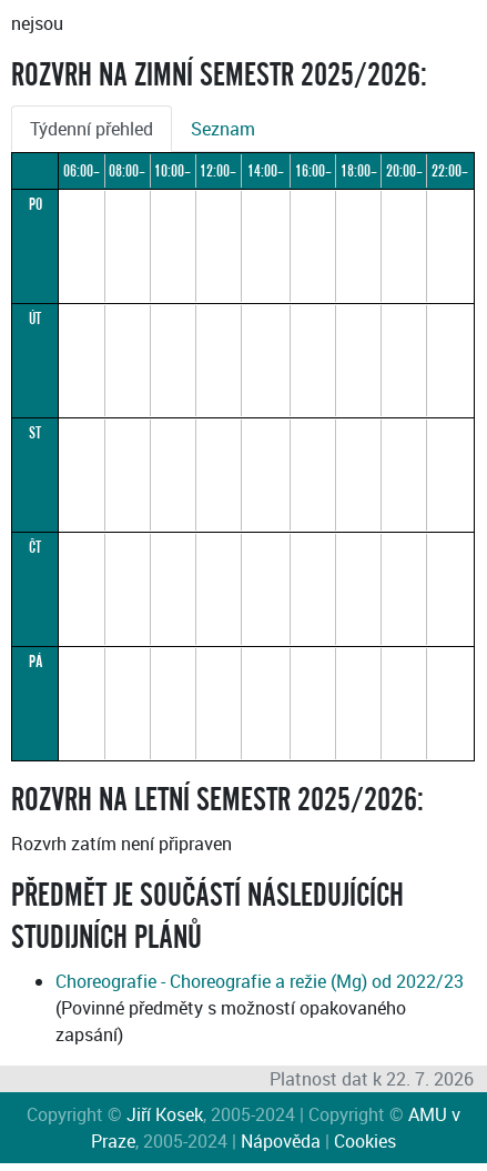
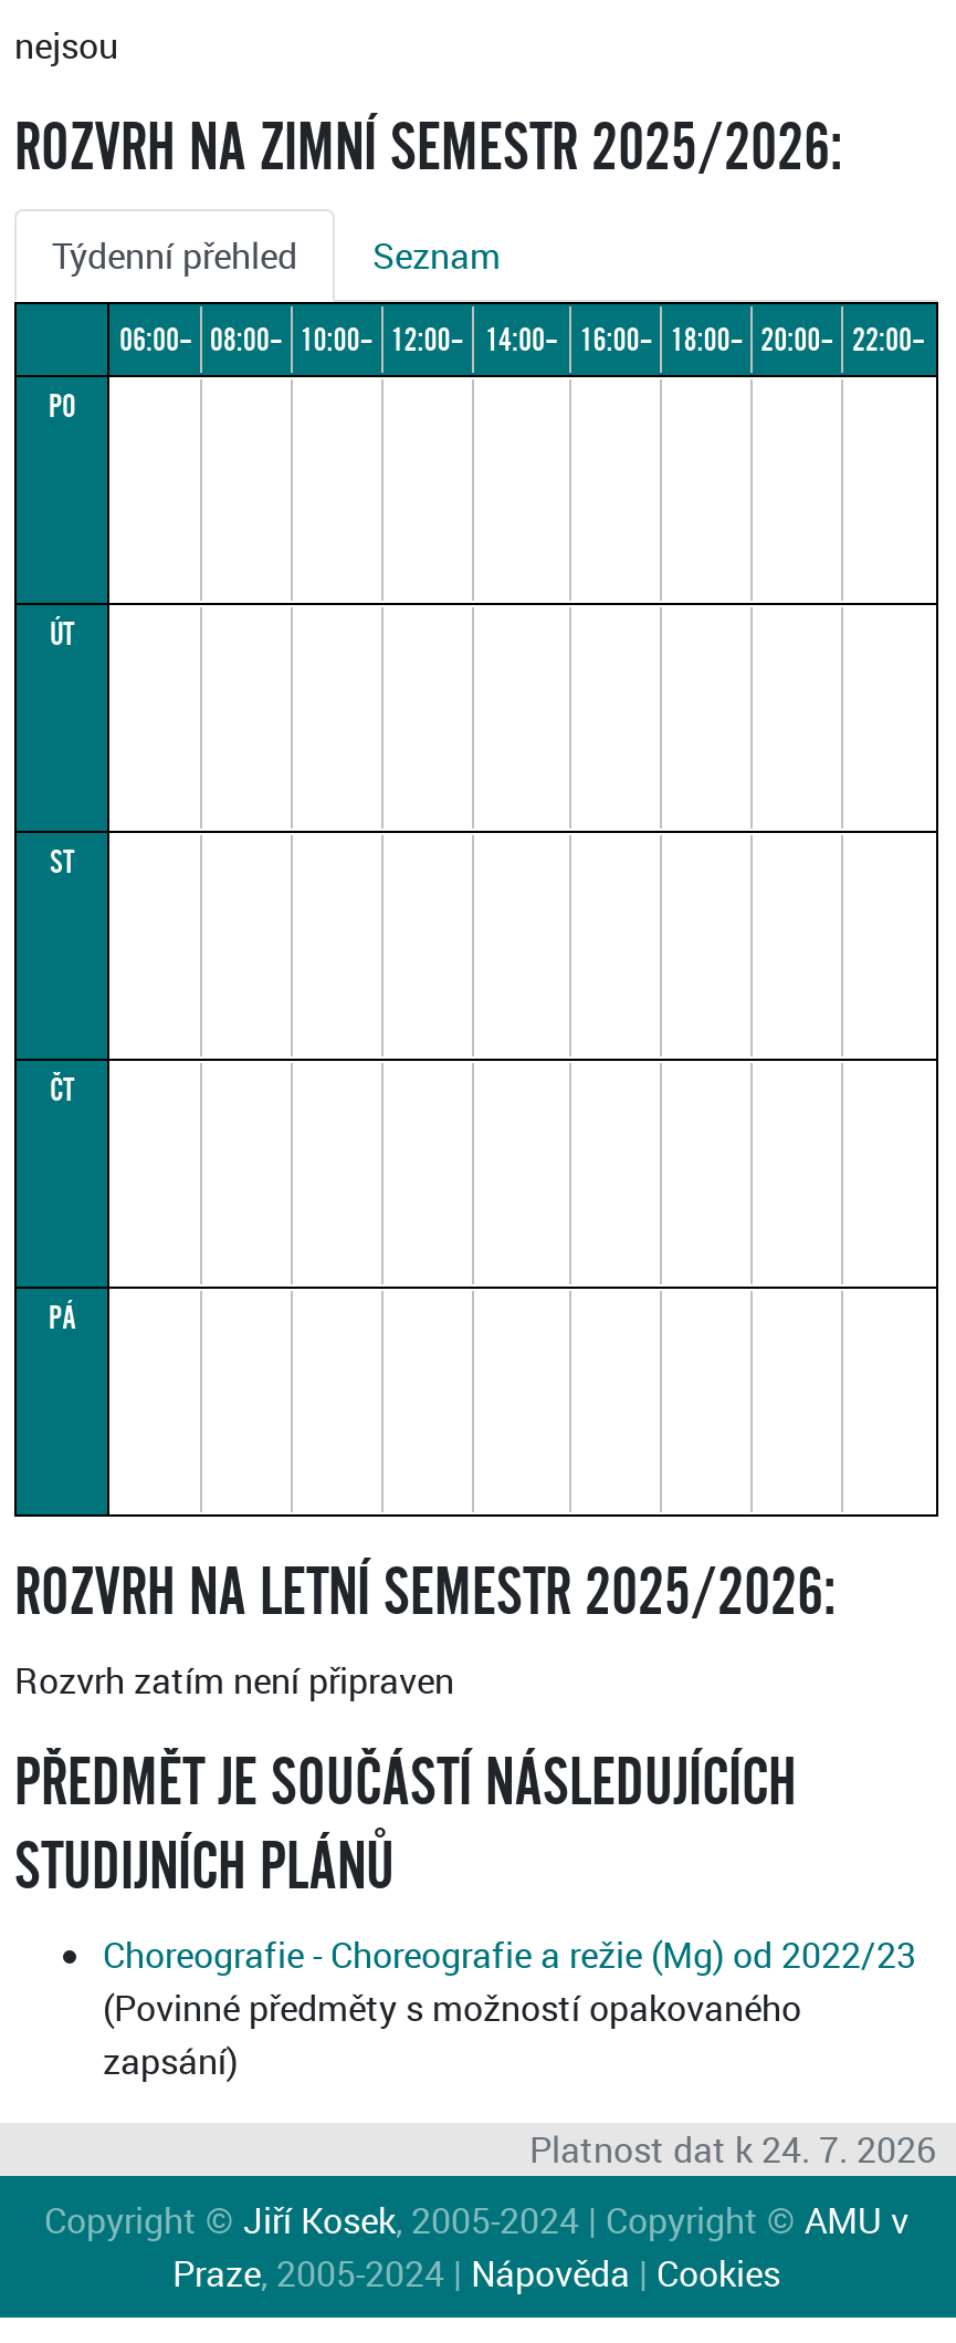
- Platnost dat k 22. 7. 2026
+ Platnost dat k 24. 7. 2026
